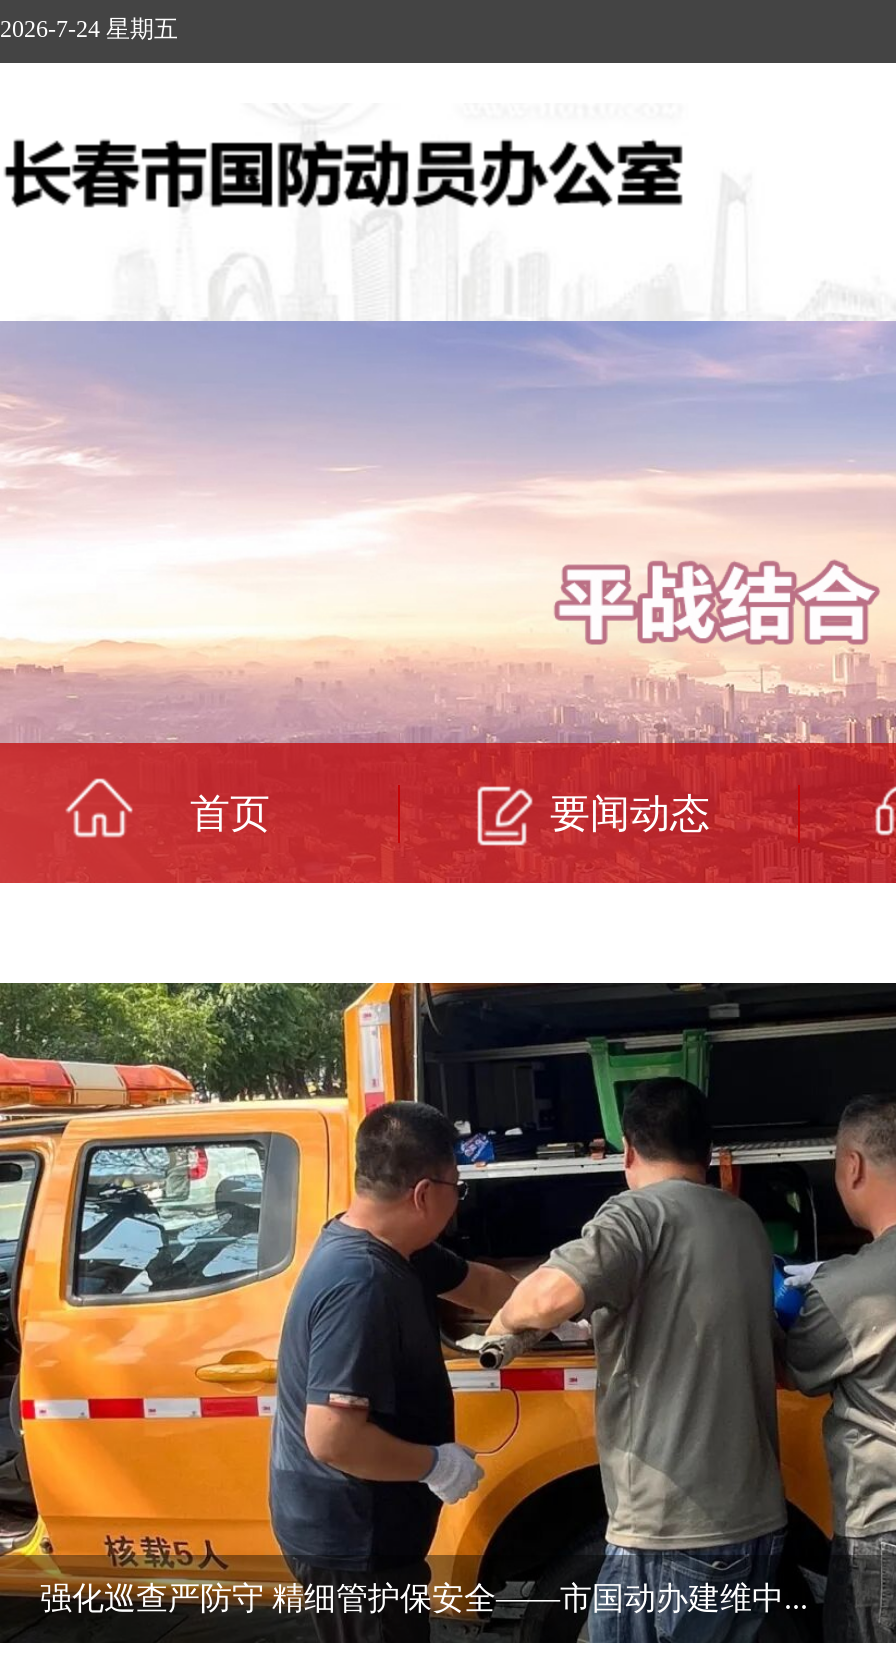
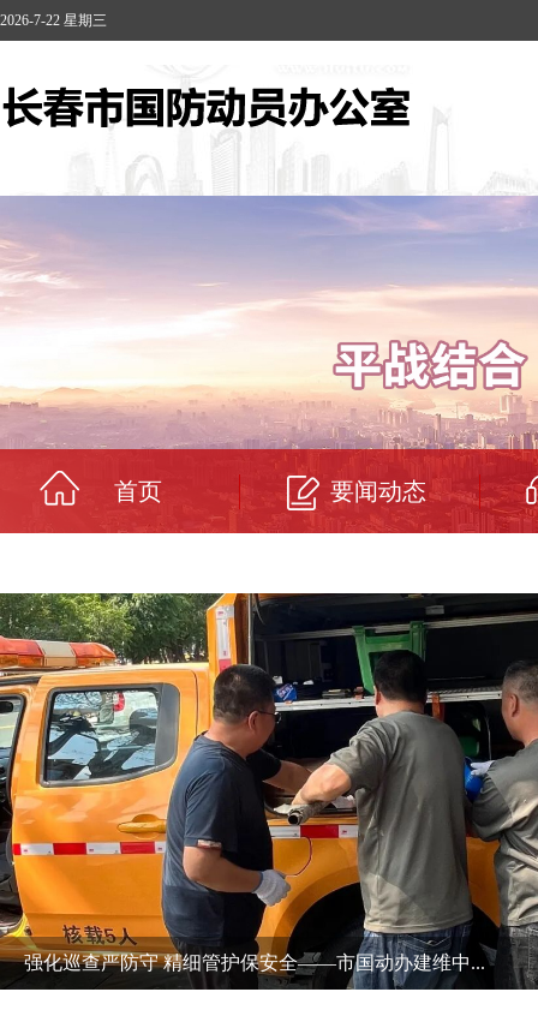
- 2026-7-24 星期五
+ 2026-7-22 星期三
